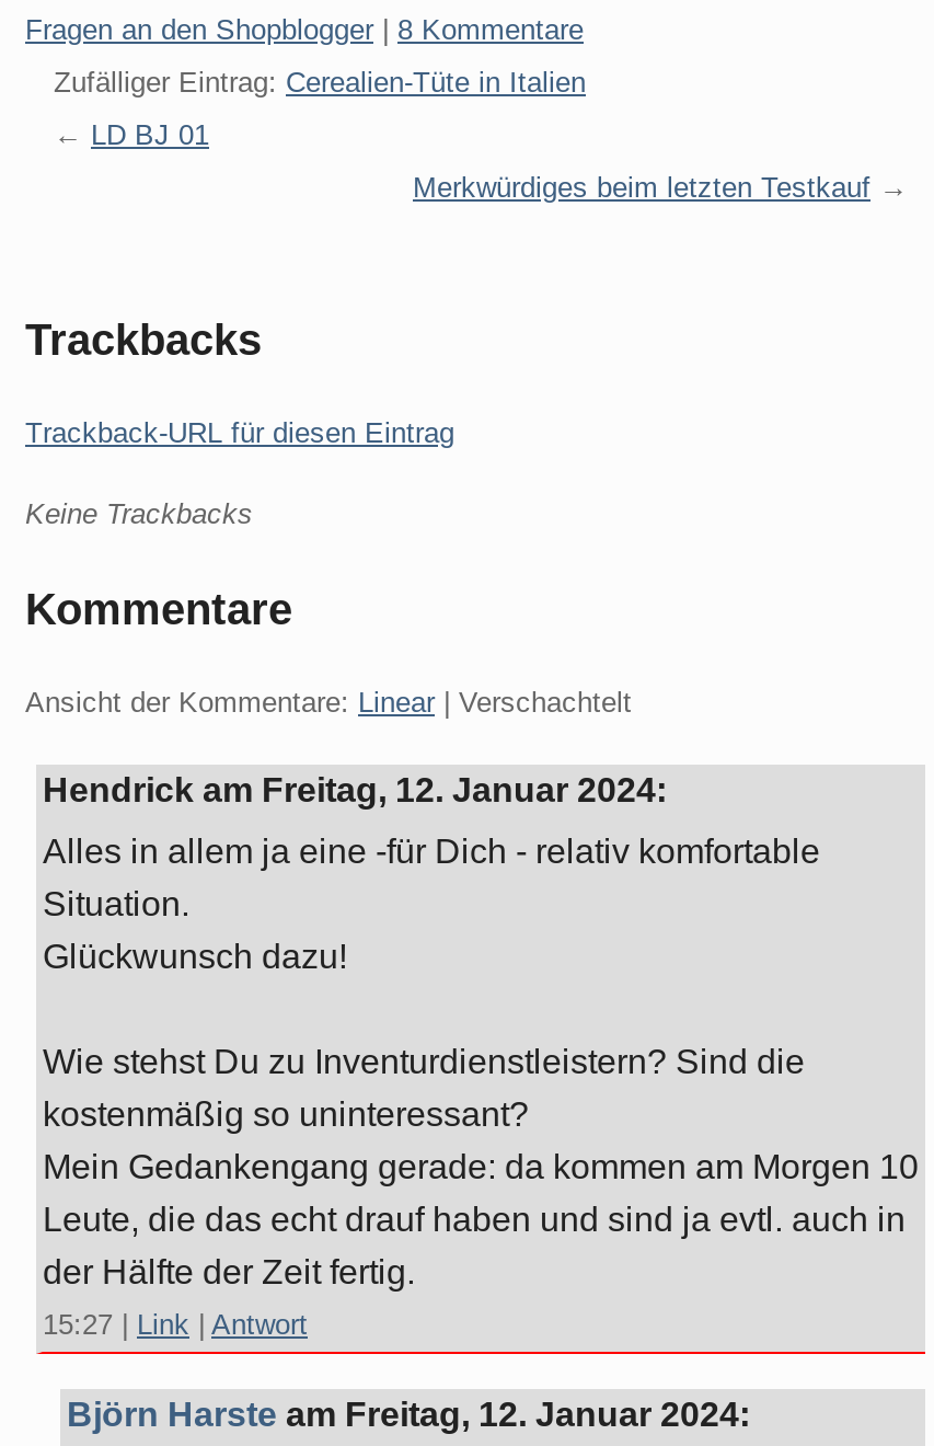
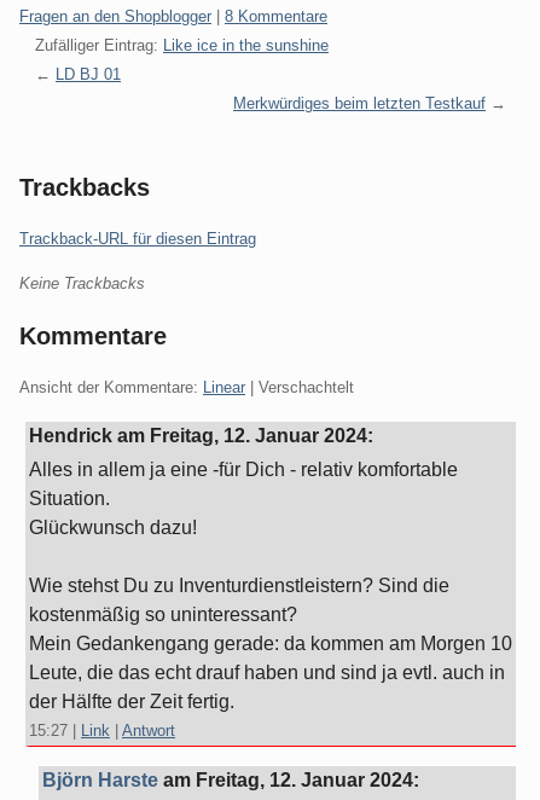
- Zufälliger Eintrag: Cerealien-Tüte in Italien
+ Zufälliger Eintrag: Like ice in the sunshine
